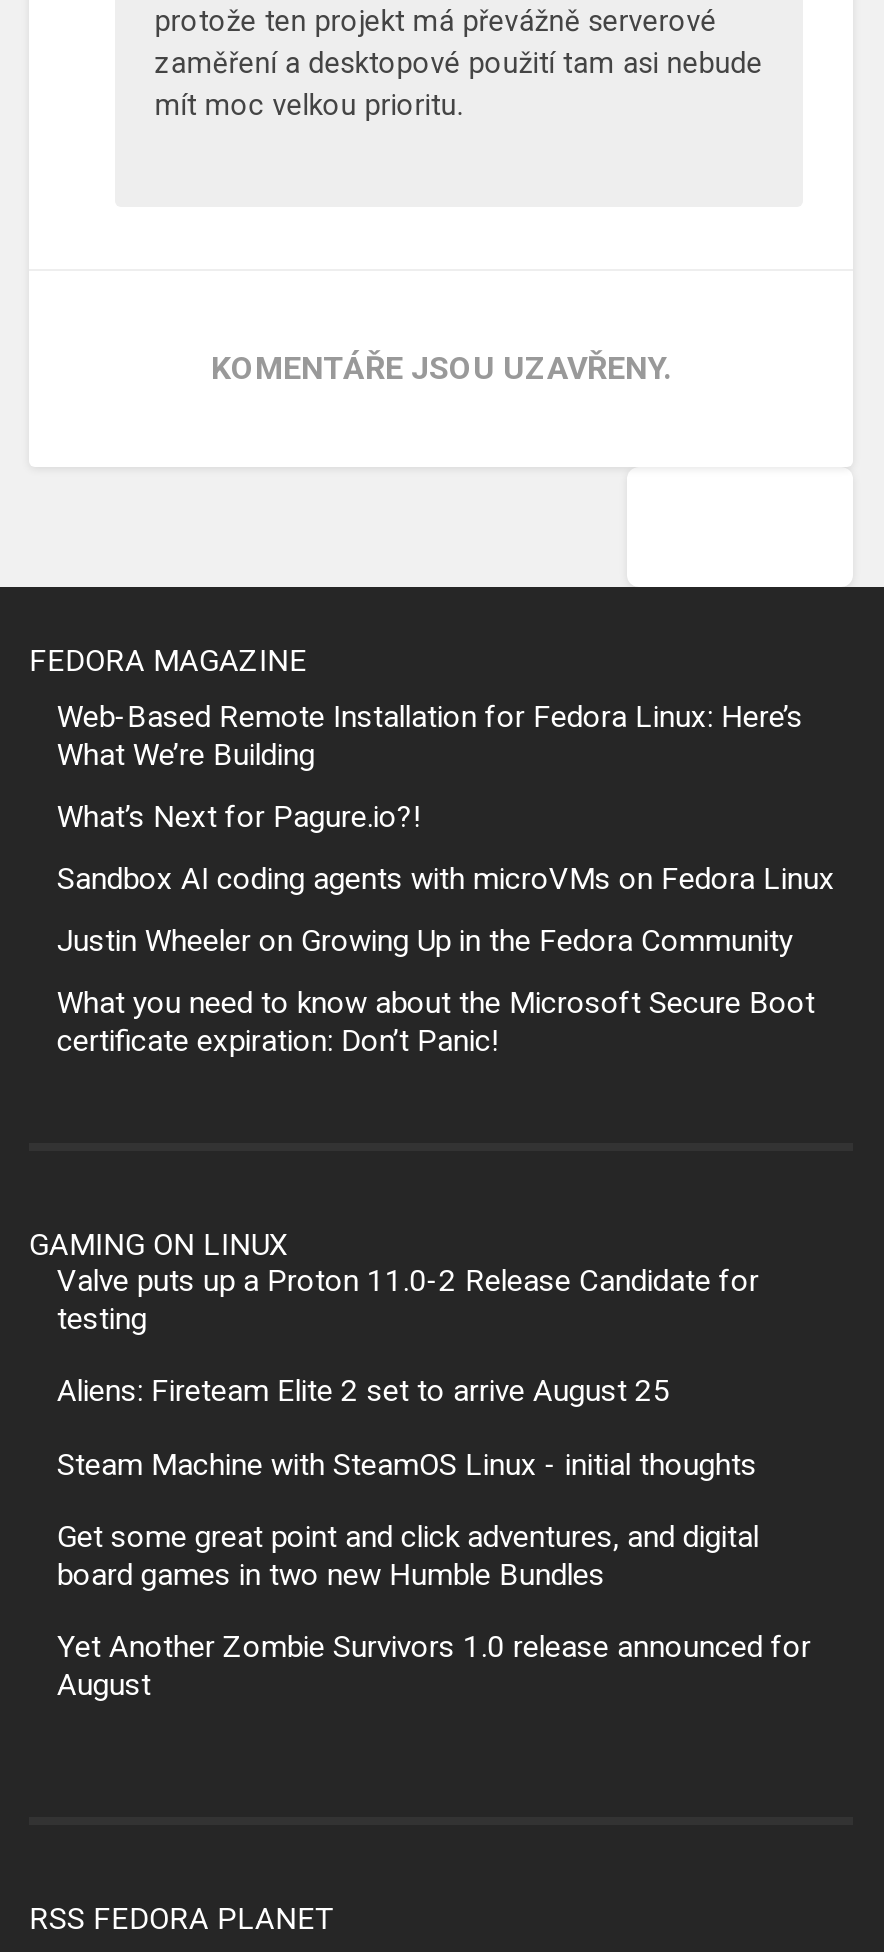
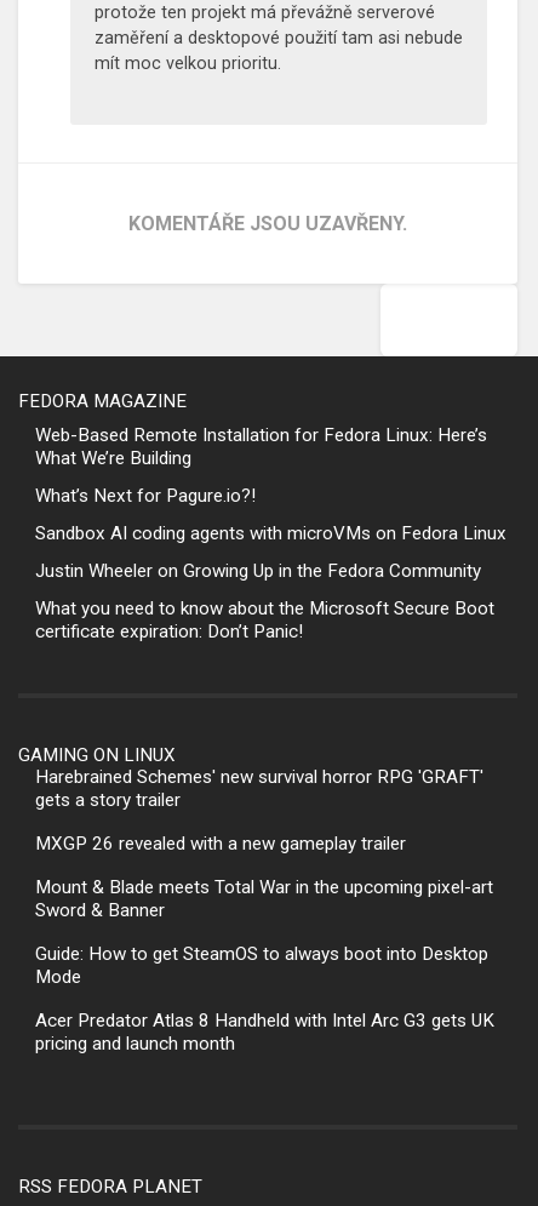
- Valve puts up a Proton 11.0-2 Release Candidate for
- testing
+ Harebrained Schemes' new survival horror RPG 'GRAFT'
+ gets a story trailer

- Aliens: Fireteam Elite 2 set to arrive August 25
+ MXGP 26 revealed with a new gameplay trailer

- Steam Machine with SteamOS Linux - initial thoughts
+ Mount & Blade meets Total War in the upcoming pixel-art
+ Sword & Banner

- Get some great point and click adventures, and digital
- board games in two new Humble Bundles
+ Guide: How to get SteamOS to always boot into Desktop
+ Mode

- Yet Another Zombie Survivors 1.0 release announced for
- August
+ Acer Predator Atlas 8 Handheld with Intel Arc G3 gets UK
+ pricing and launch month
